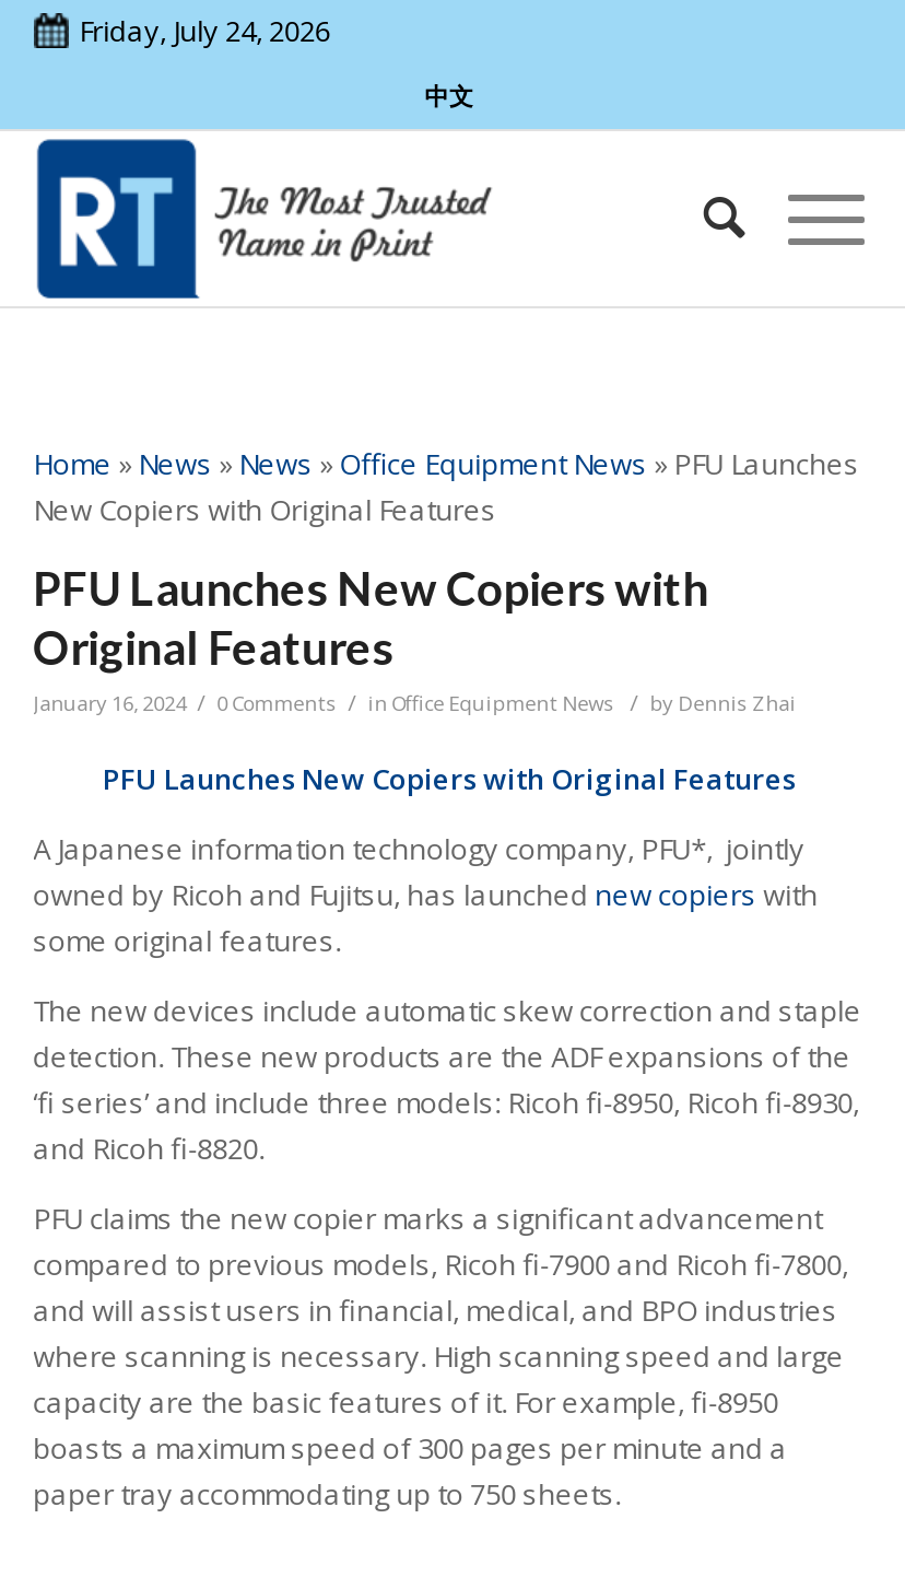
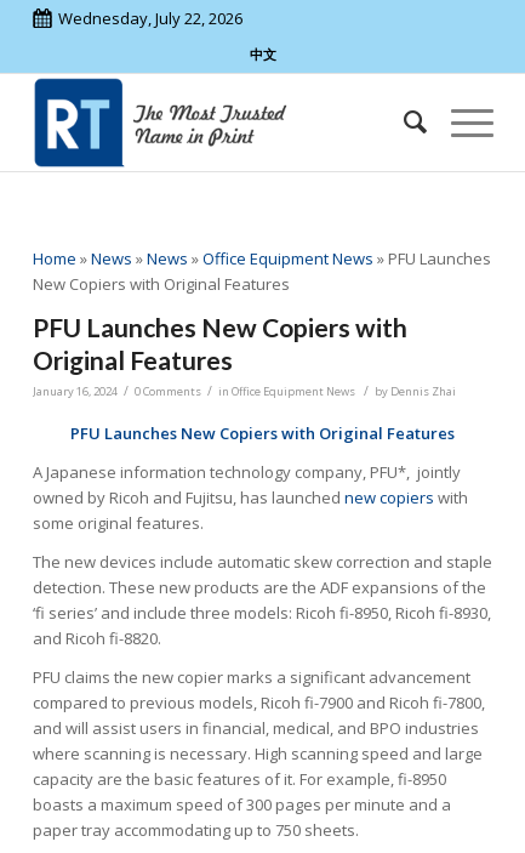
- Friday, July 24, 2026
+ Wednesday, July 22, 2026
